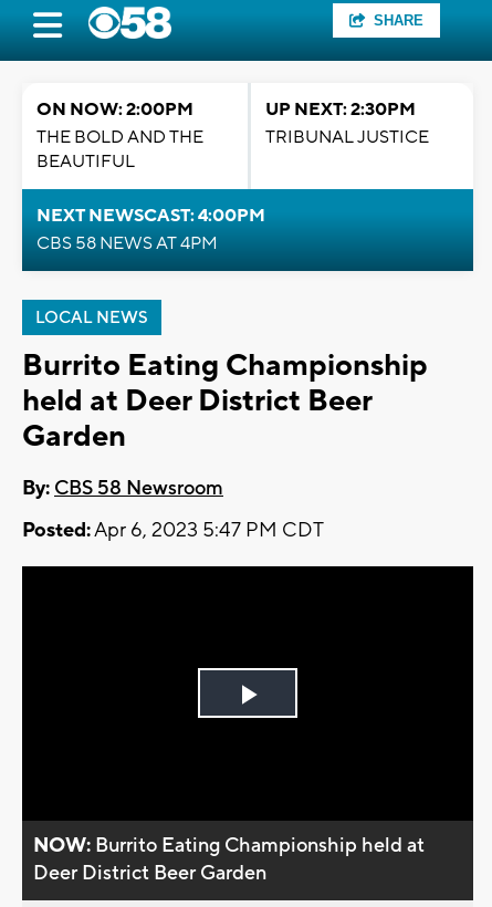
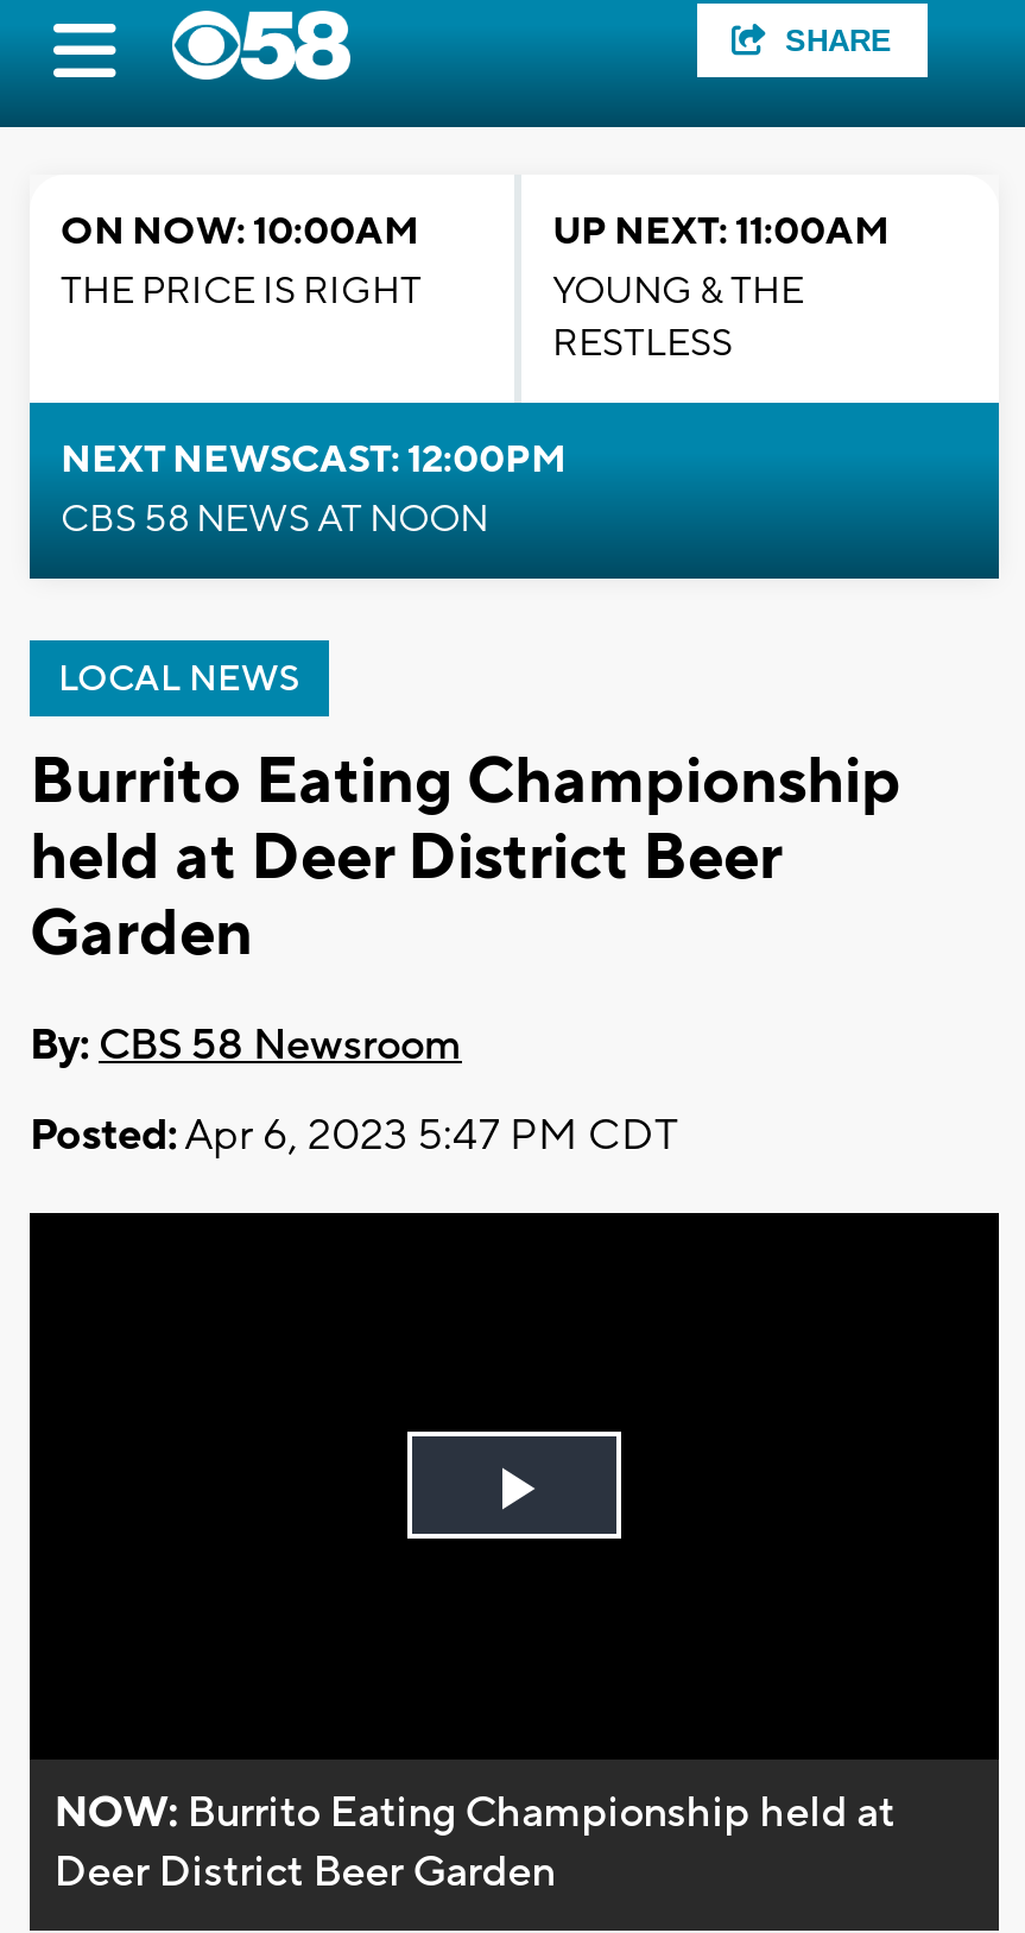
- ON NOW: 2:00PM
- THE BOLD AND THE
- BEAUTIFUL
+ ON NOW: 10:00AM
+ THE PRICE IS RIGHT

- UP NEXT: 2:30PM
- TRIBUNAL JUSTICE
+ UP NEXT: 11:00AM
+ YOUNG & THE
+ RESTLESS

- NEXT NEWSCAST: 4:00PM
- CBS 58 NEWS AT 4PM
+ NEXT NEWSCAST: 12:00PM
+ CBS 58 NEWS AT NOON
